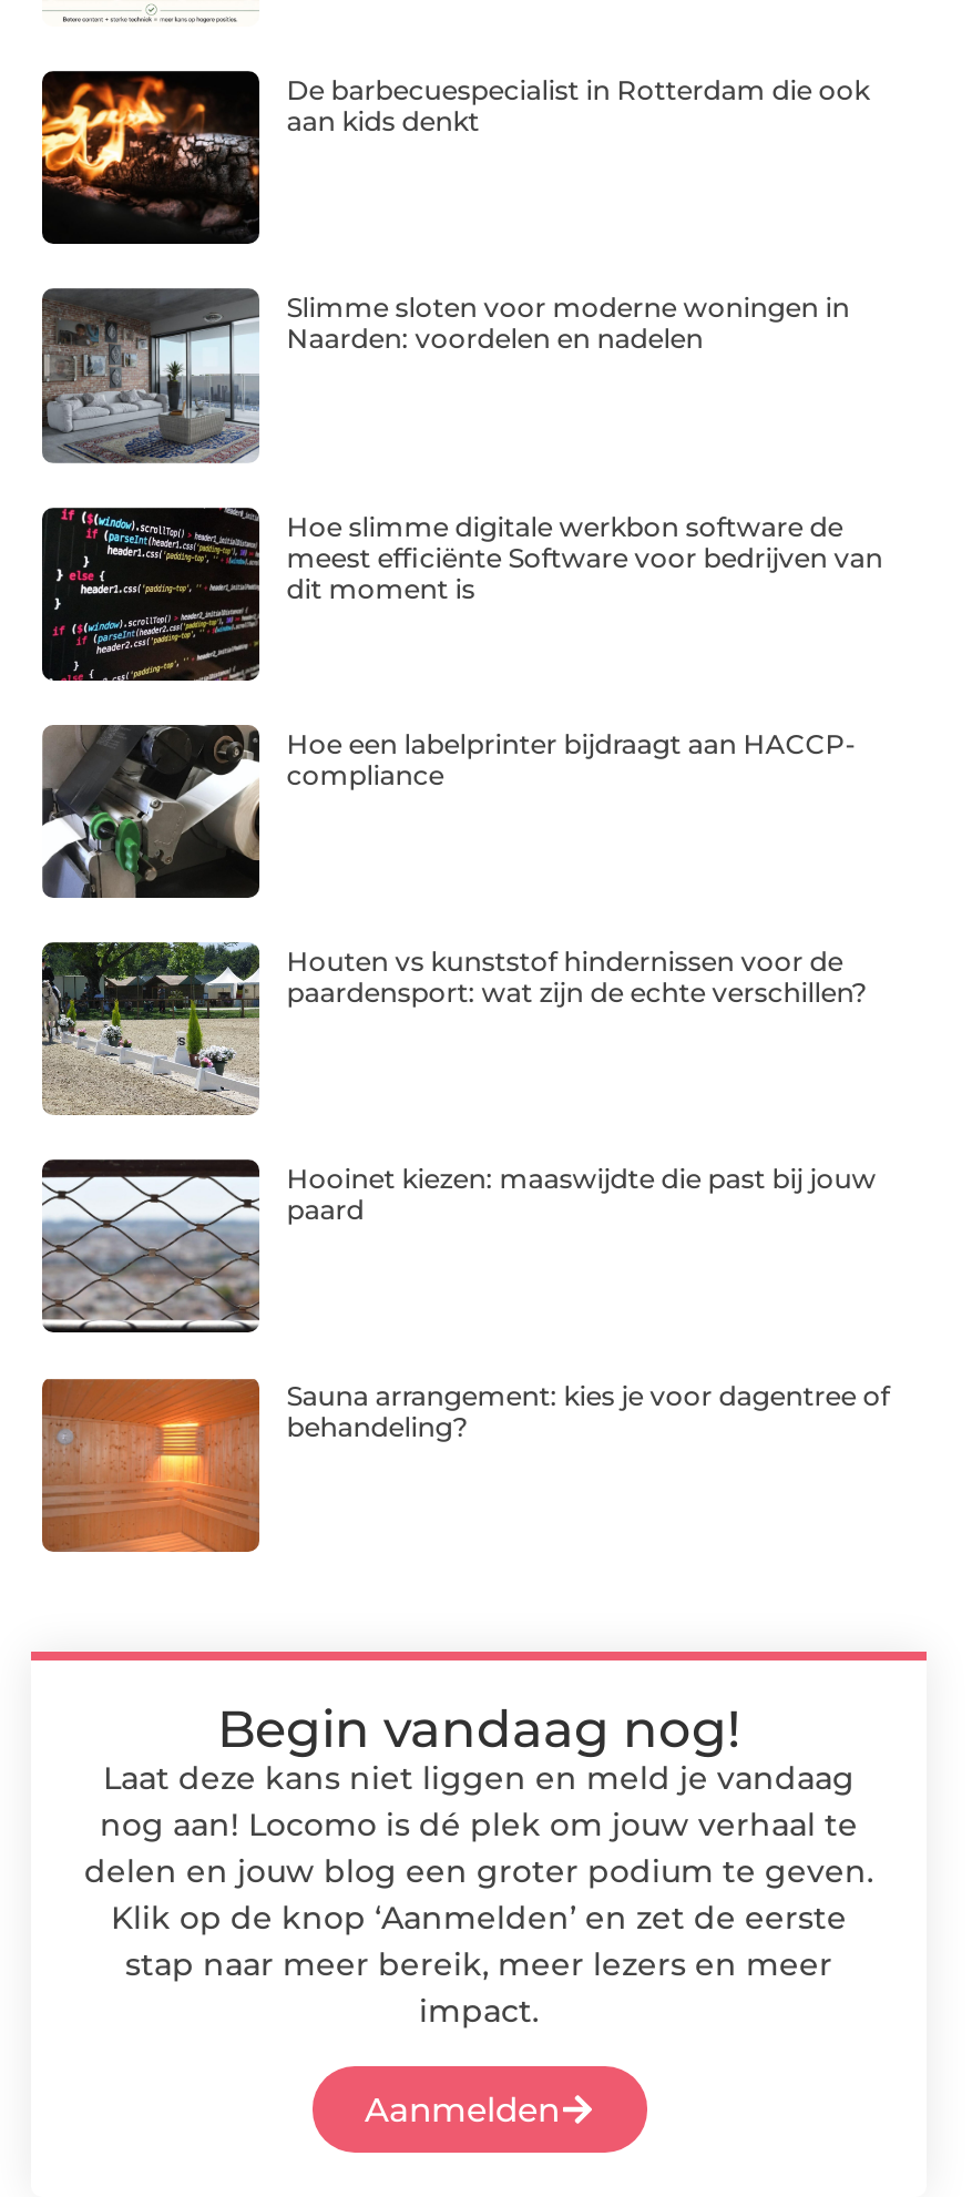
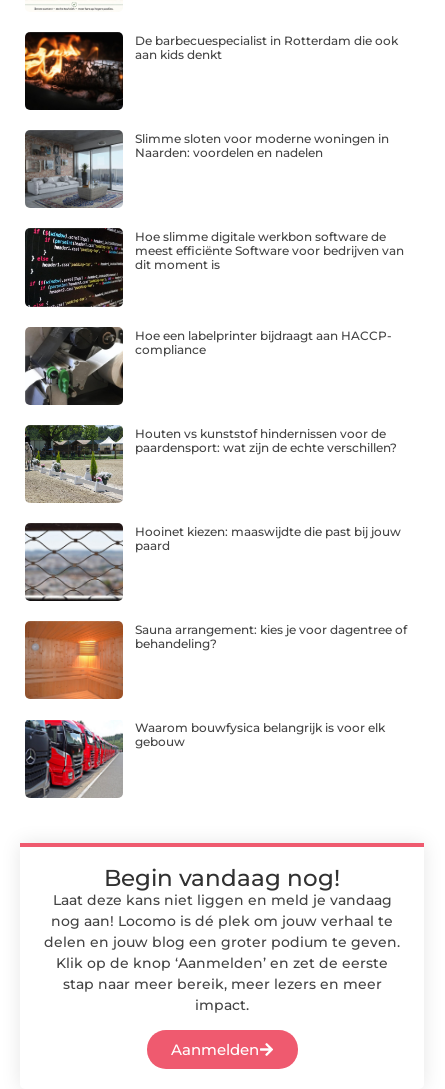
+ [image]
+ Waarom bouwfysica belangrijk is voor elk
+ gebouw
